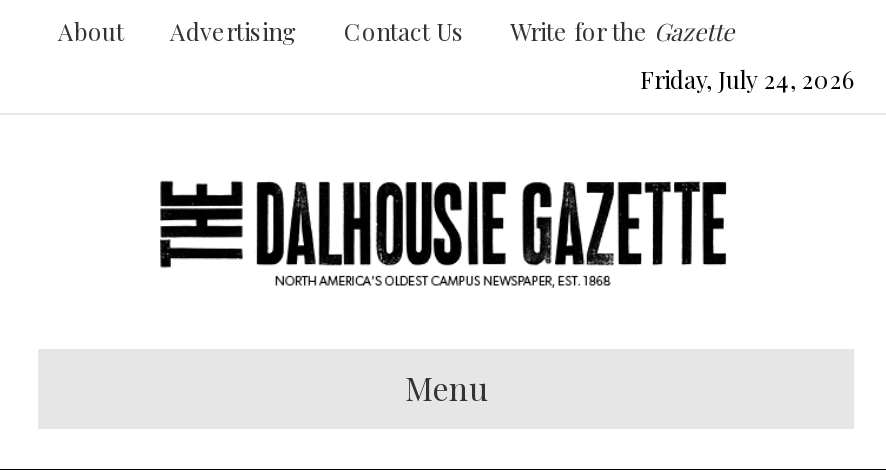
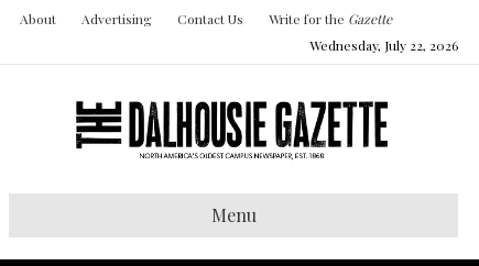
- Friday, July 24, 2026
+ Wednesday, July 22, 2026
